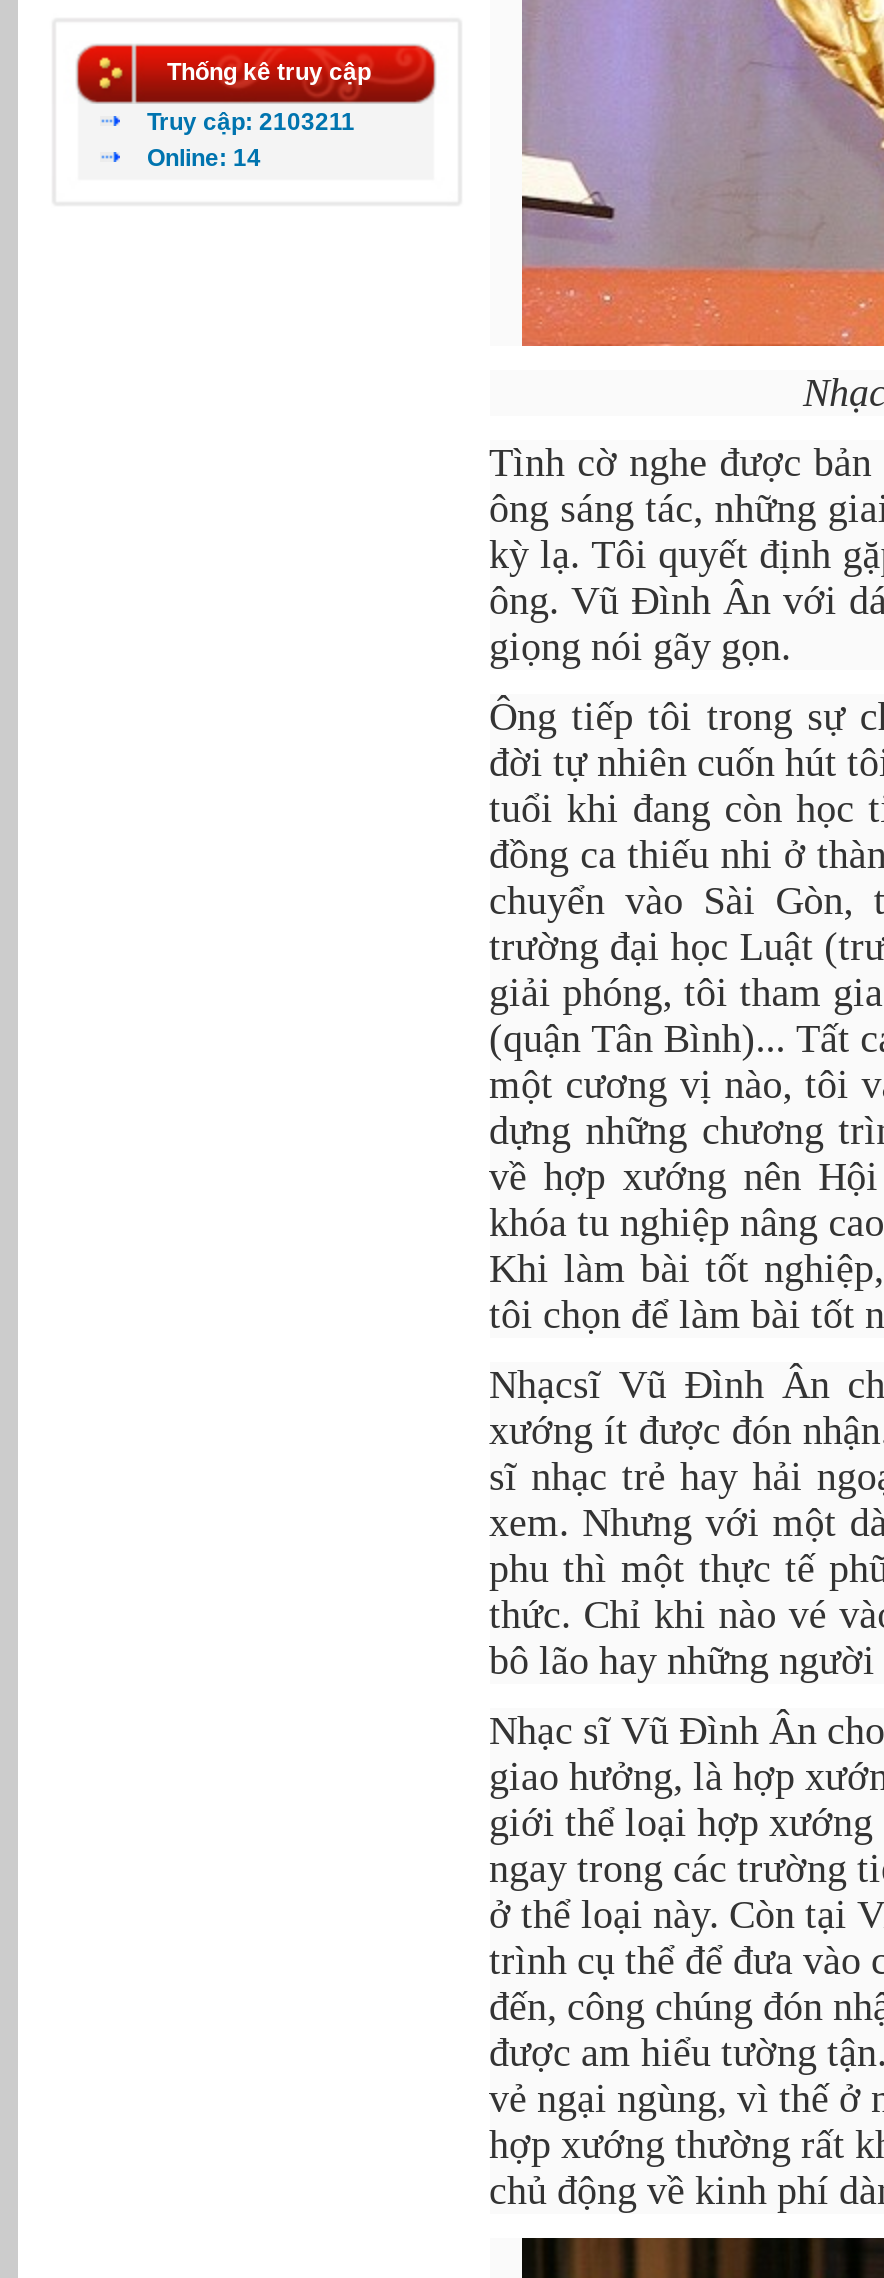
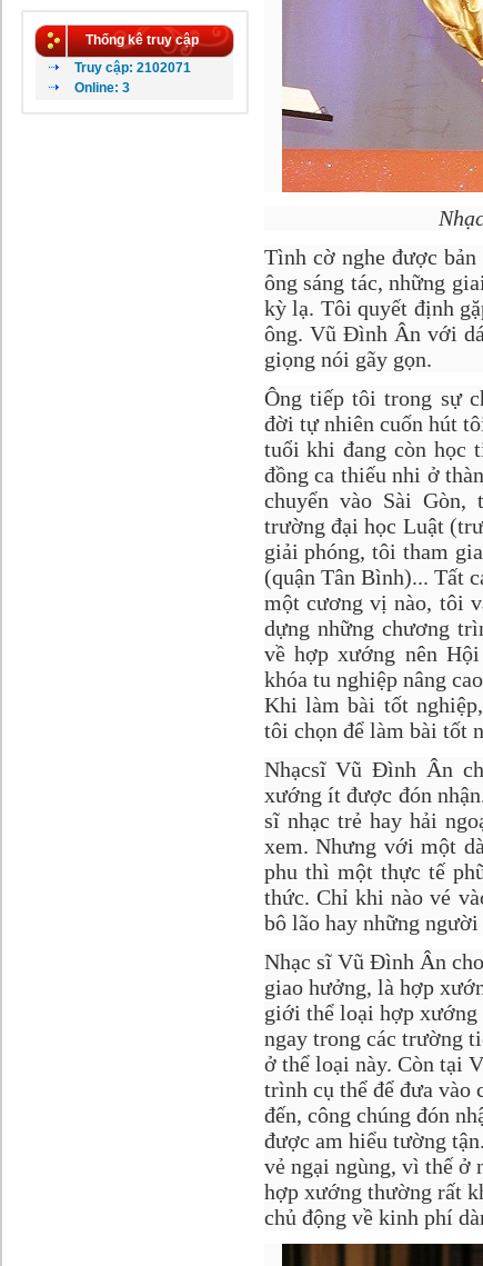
- Truy cập: 2103211
+ Truy cập: 2102071

- Online: 14
+ Online: 3
